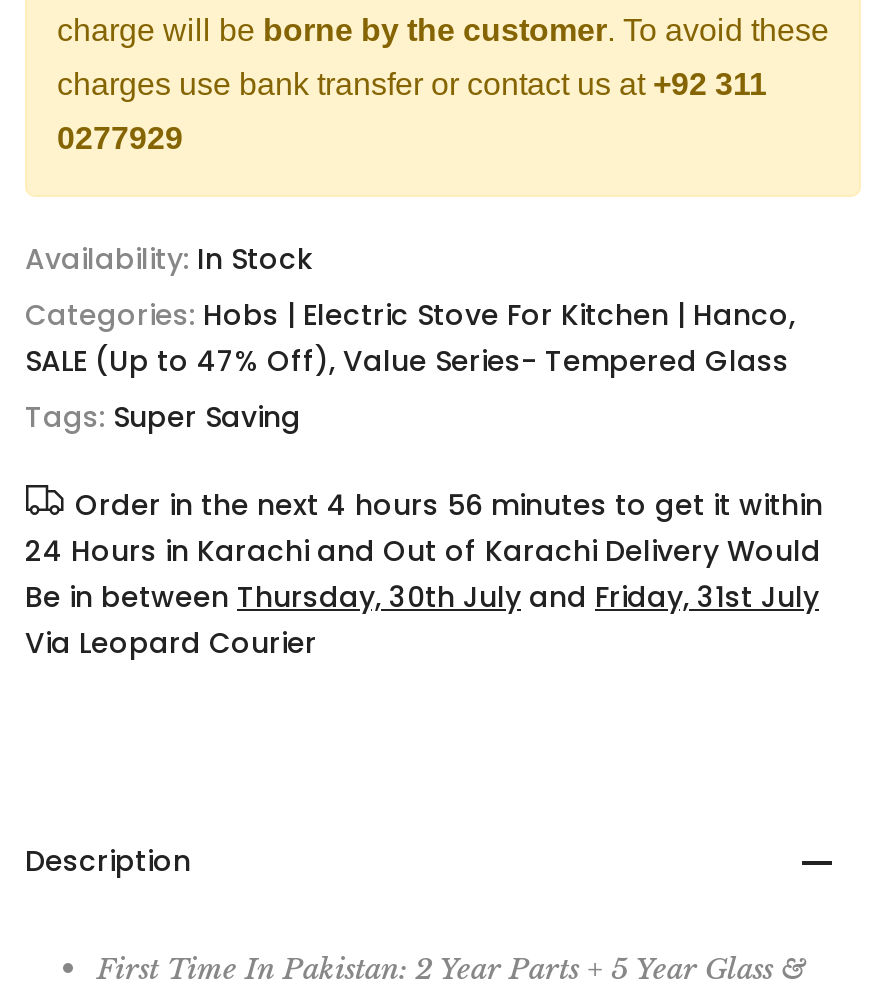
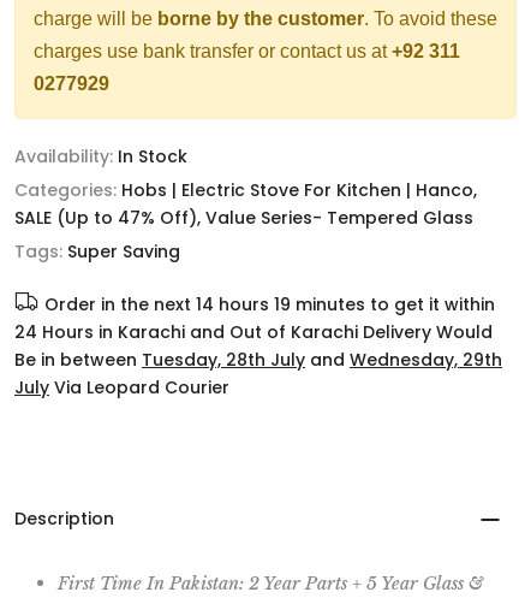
- Order in the next 4 hours 56 minutes to get it within
+ Order in the next 14 hours 19 minutes to get it within

- Be in between Thursday, 30th July and Friday, 31st July
- Via Leopard Courier
+ Be in between Tuesday, 28th July and Wednesday, 29th
+ July Via Leopard Courier
